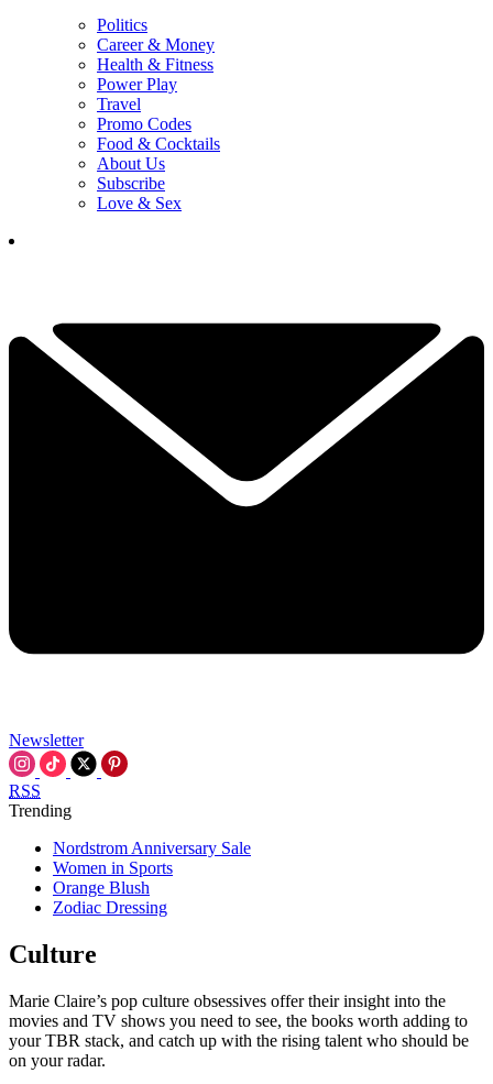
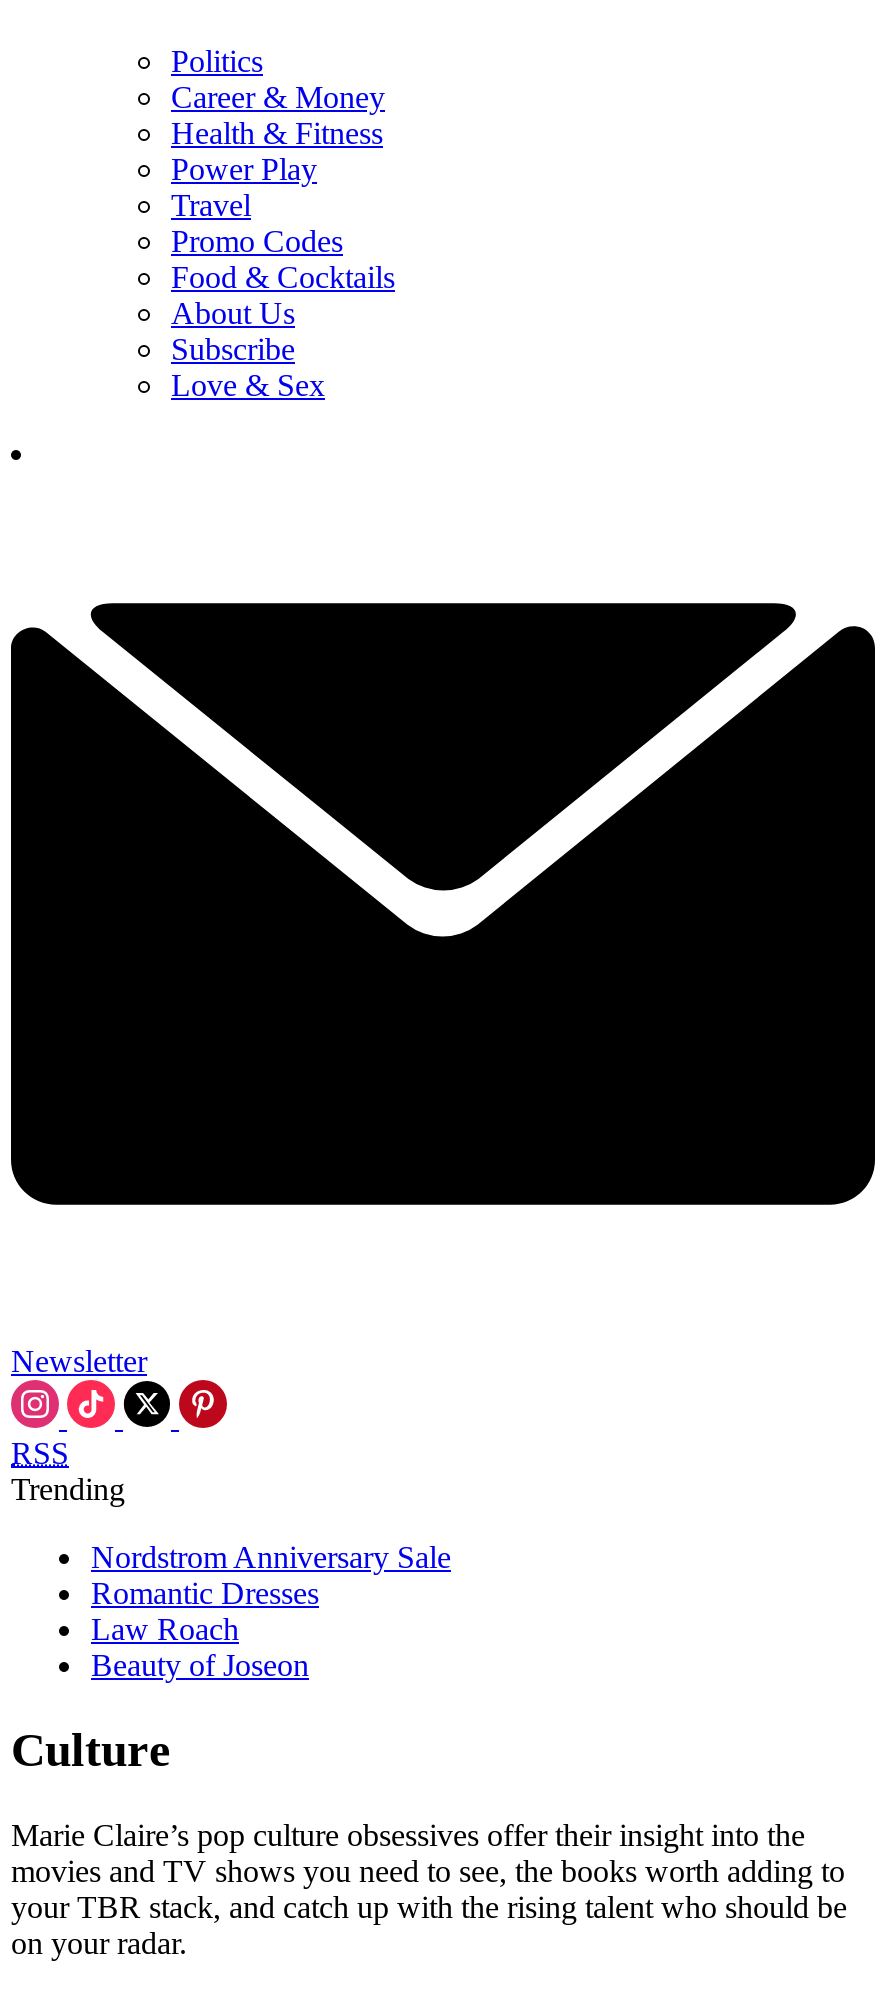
- Women in Sports
- Orange Blush
- Zodiac Dressing
+ Romantic Dresses
+ Law Roach
+ Beauty of Joseon
